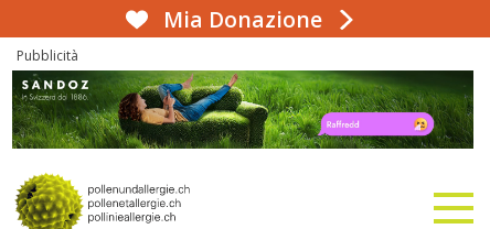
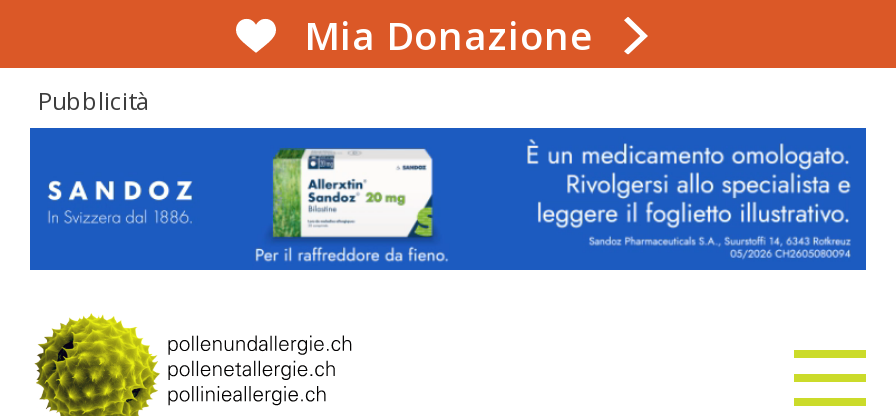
- [image]
+ [image]
